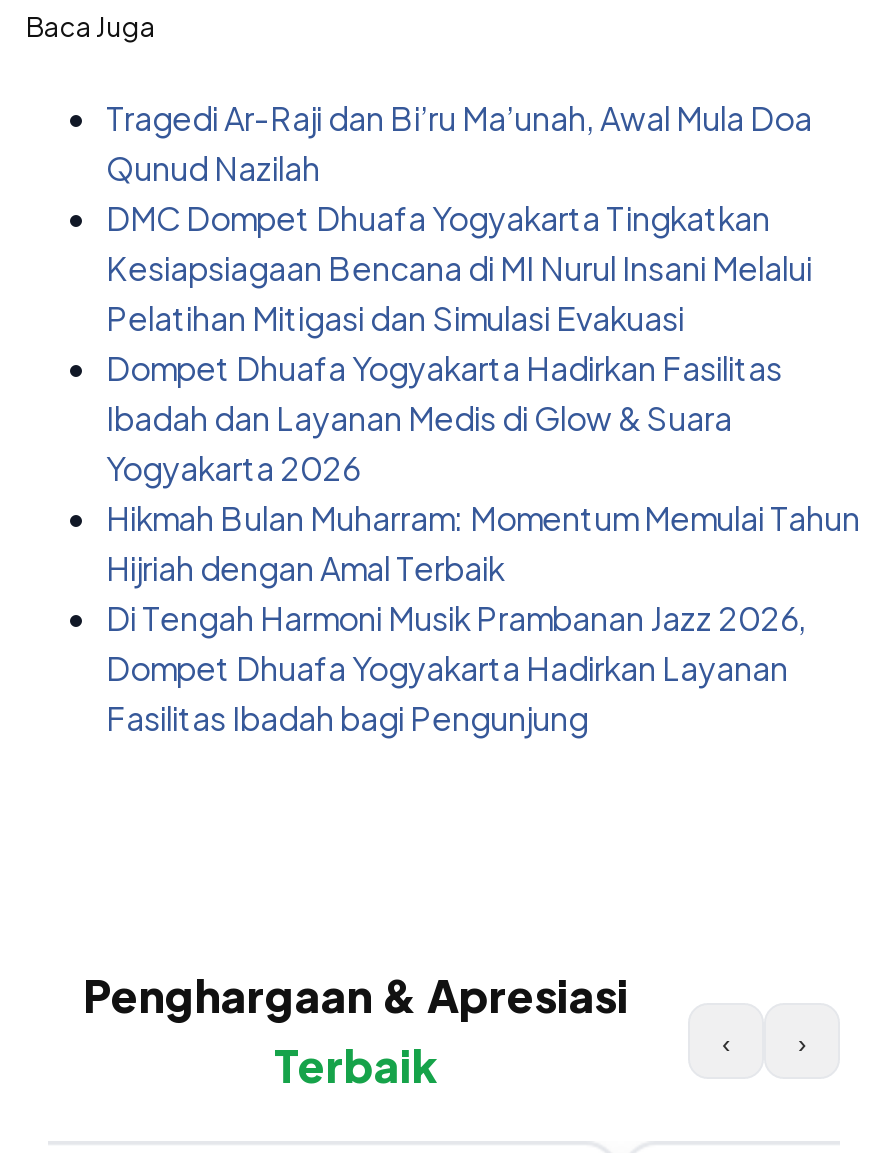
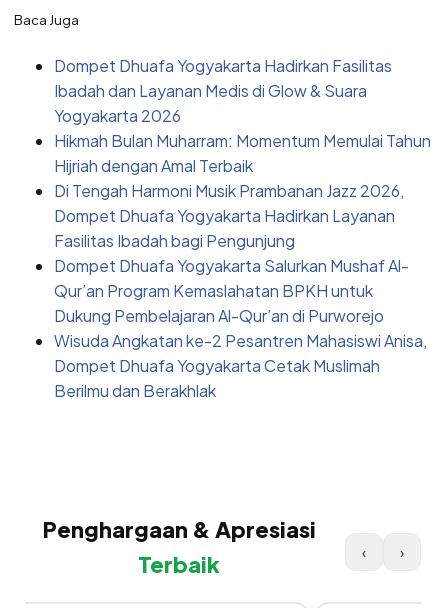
- Tragedi Ar-Raji dan Bi’ru Ma’unah, Awal Mula Doa
- Qunud Nazilah
- DMC Dompet Dhuafa Yogyakarta Tingkatkan
- Kesiapsiagaan Bencana di MI Nurul Insani Melalui
- Pelatihan Mitigasi dan Simulasi Evakuasi

moved up: Dompet Dhuafa Yogyakarta Hadirkan Fasilitas | Ibadah dan Layanan Medis di Glow & Suara | Yogyakarta 2026 | Hikmah Bulan Muharram: Momentum Memulai Tahun | Hijriah dengan Amal Terbaik | Di Tengah Harmoni Musik Prambanan Jazz 2026, | Dompet Dhuafa Yogyakarta Hadirkan Layanan | Fasilitas Ibadah bagi Pengunjung

+ Dompet Dhuafa Yogyakarta Salurkan Mushaf Al-
+ Qur’an Program Kemaslahatan BPKH untuk
+ Dukung Pembelajaran Al-Qur’an di Purworejo
+ Wisuda Angkatan ke-2 Pesantren Mahasiswi Anisa,
+ Dompet Dhuafa Yogyakarta Cetak Muslimah
+ Berilmu dan Berakhlak
